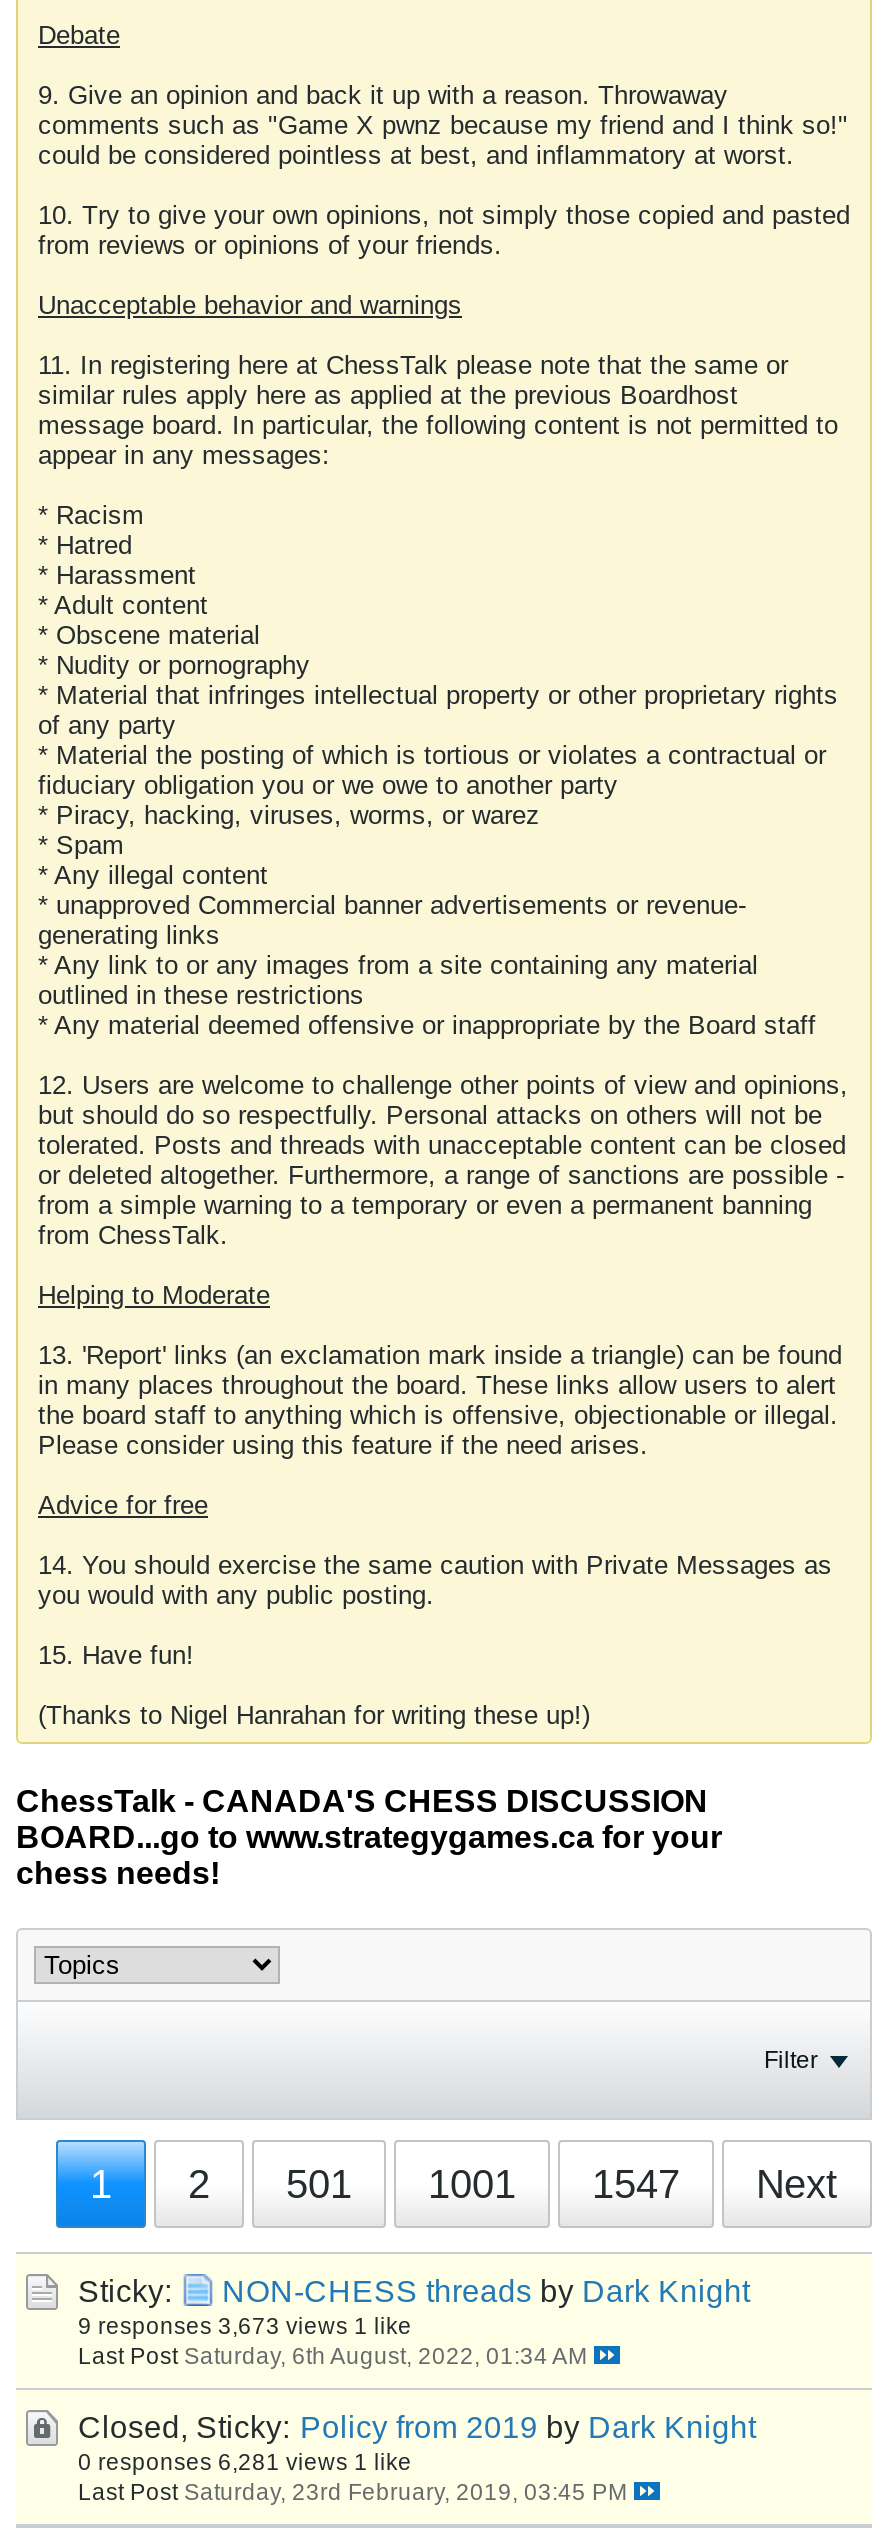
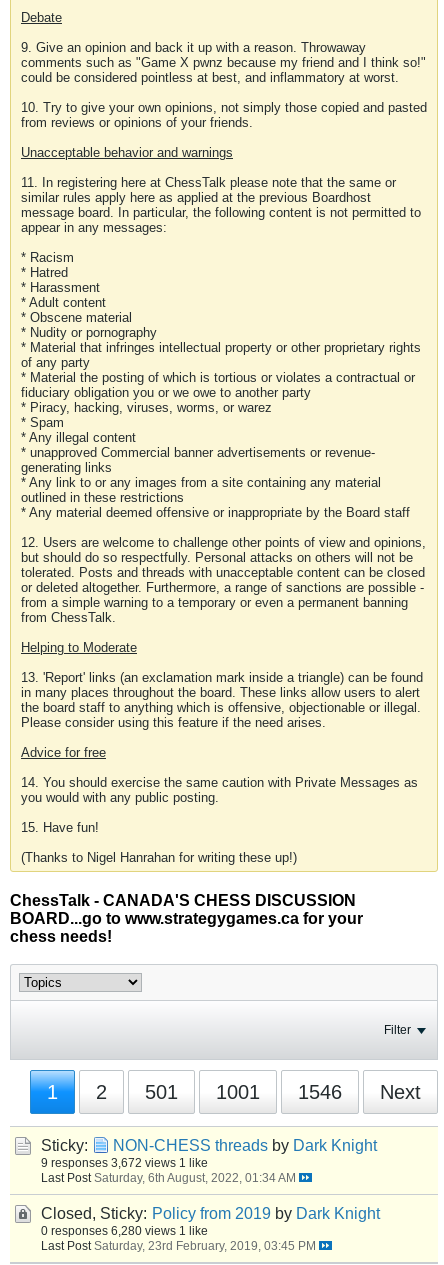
- 1 2 501 1001 1547 Next
+ 1 2 501 1001 1546 Next

- 9 responses 3,673 views 1 like
+ 9 responses 3,672 views 1 like

- 0 responses 6,281 views 1 like
+ 0 responses 6,280 views 1 like
